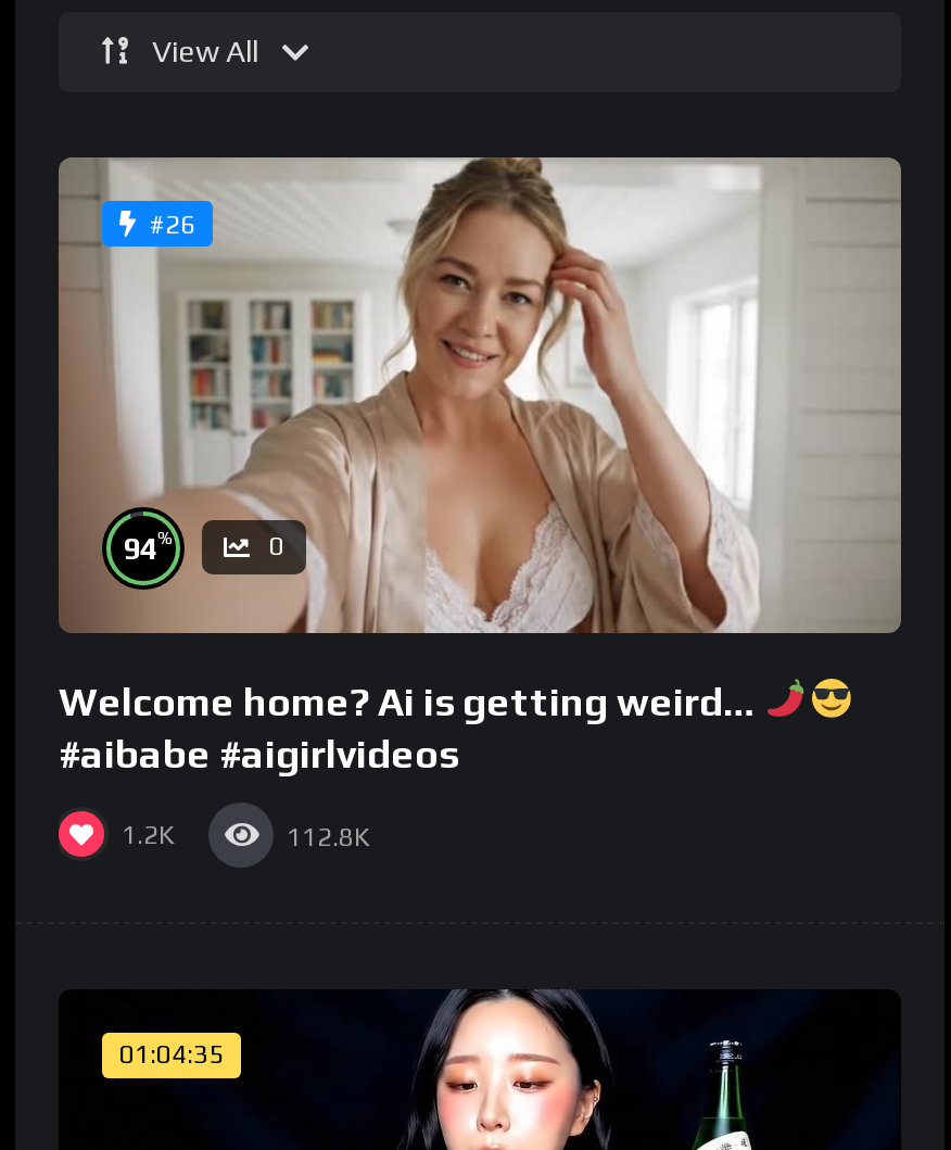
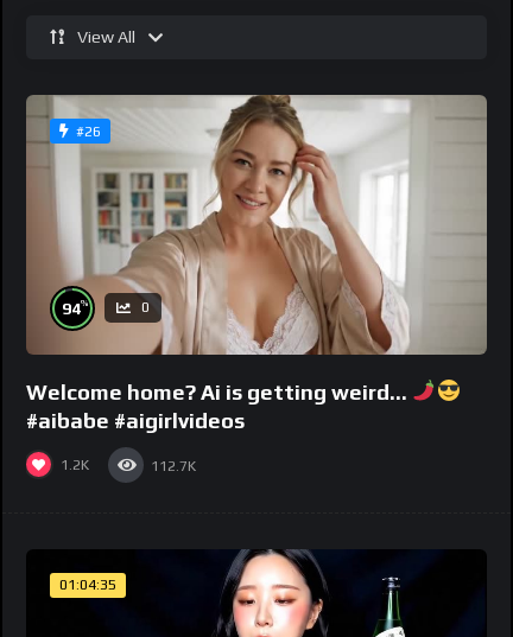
- 112.8K
+ 112.7K
